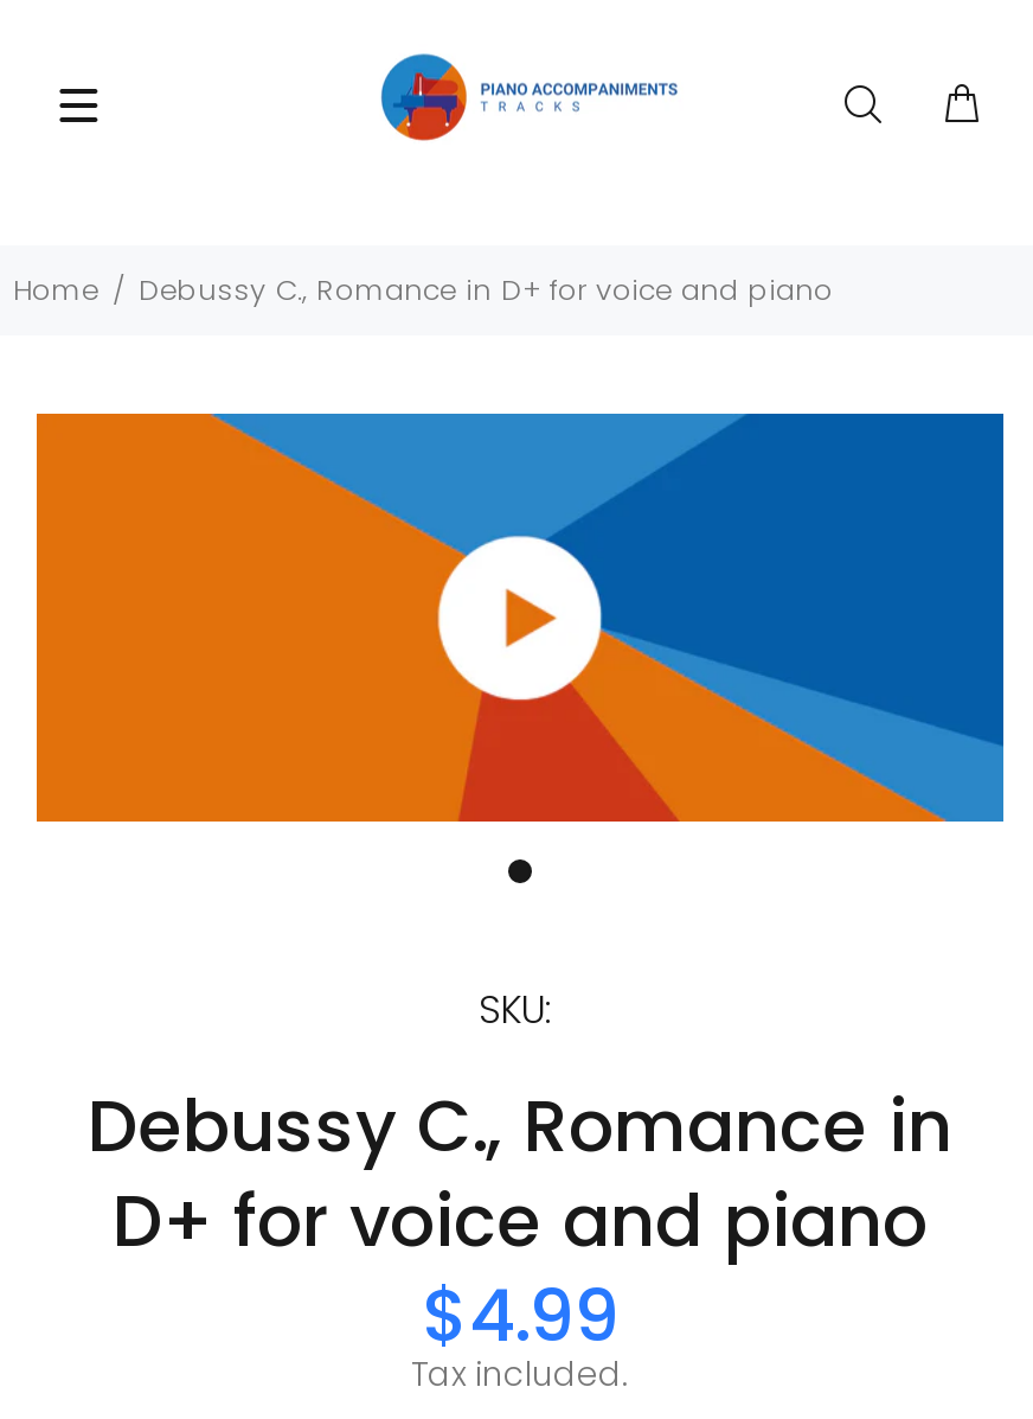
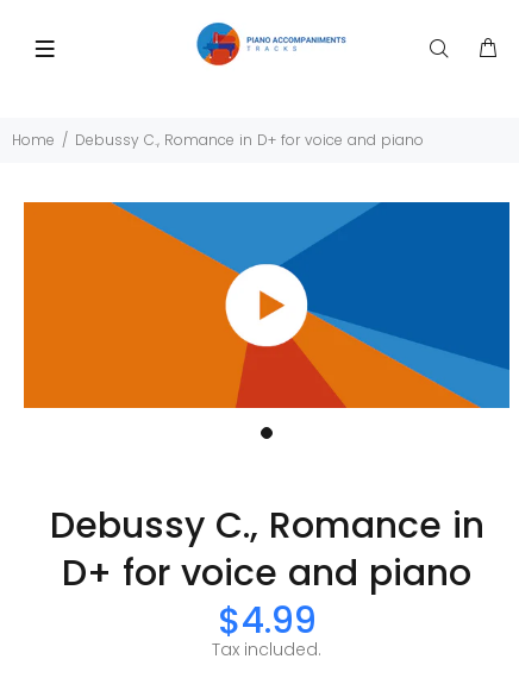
- SKU:
